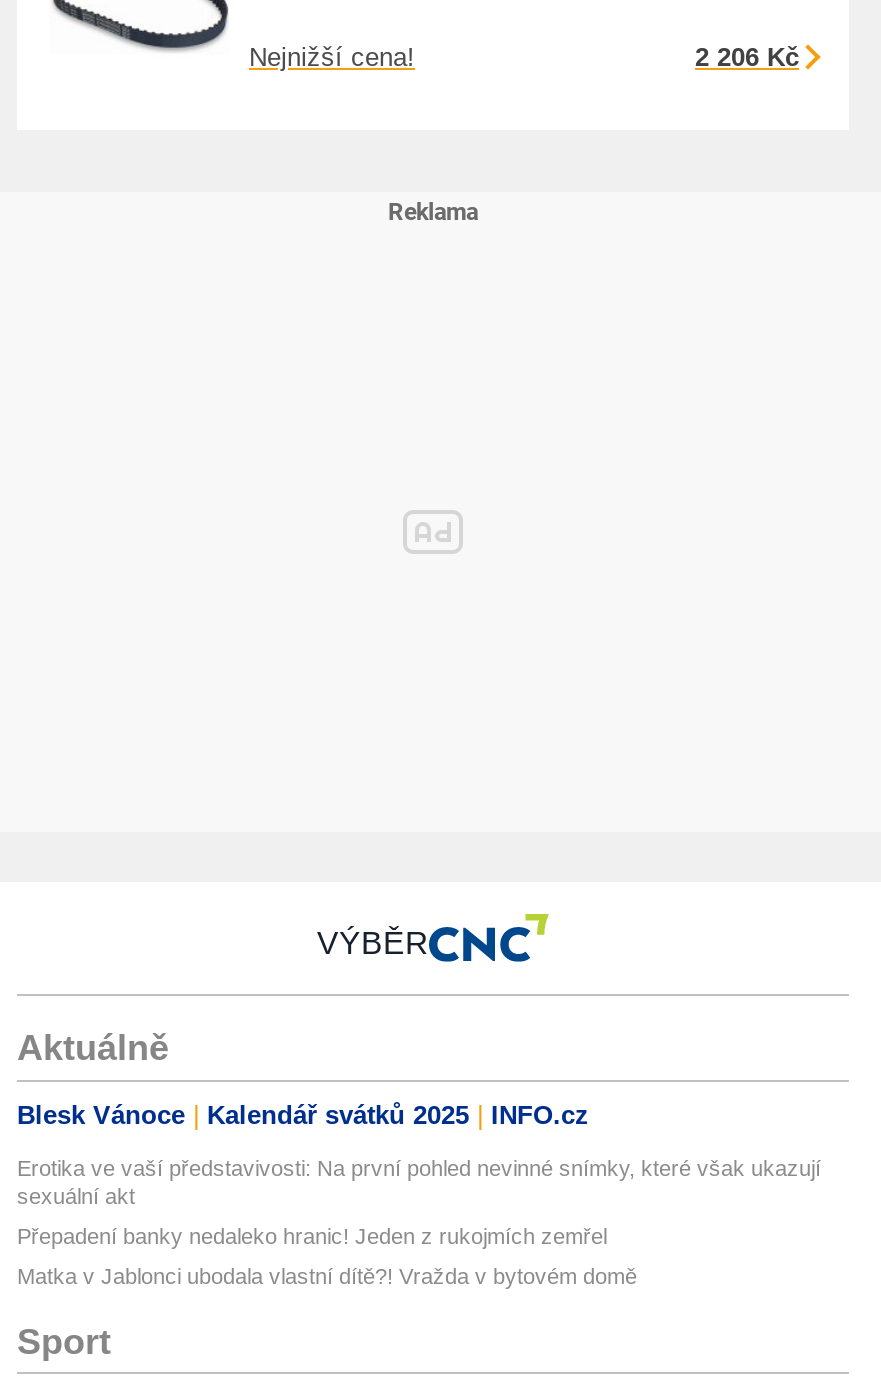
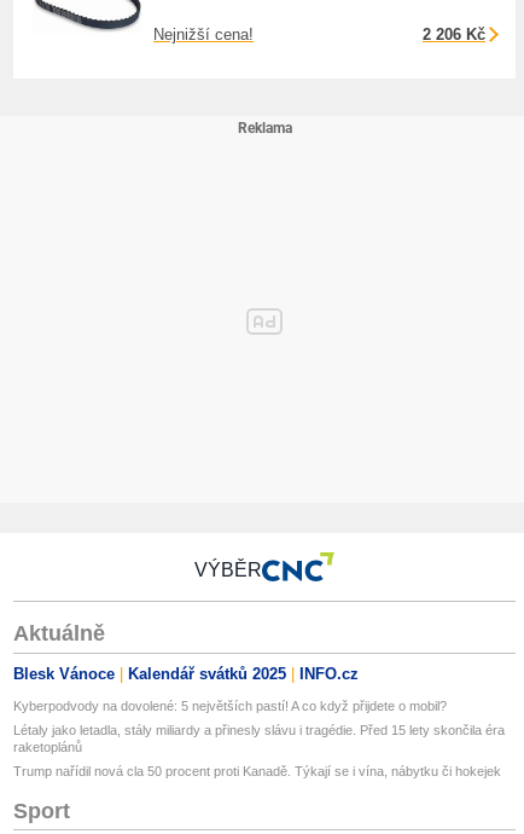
- Erotika ve vaší představivosti: Na první pohled nevinné snímky, které však ukazují
- sexuální akt
+ Kyberpodvody na dovolené: 5 největších pastí! A co když přijdete o mobil?

- Přepadení banky nedaleko hranic! Jeden z rukojmích zemřel
+ Létaly jako letadla, stály miliardy a přinesly slávu i tragédie. Před 15 lety skončila éra
+ raketoplánů

- Matka v Jablonci ubodala vlastní dítě?! Vražda v bytovém domě
+ Trump nařídil nová cla 50 procent proti Kanadě. Týkají se i vína, nábytku či hokejek
